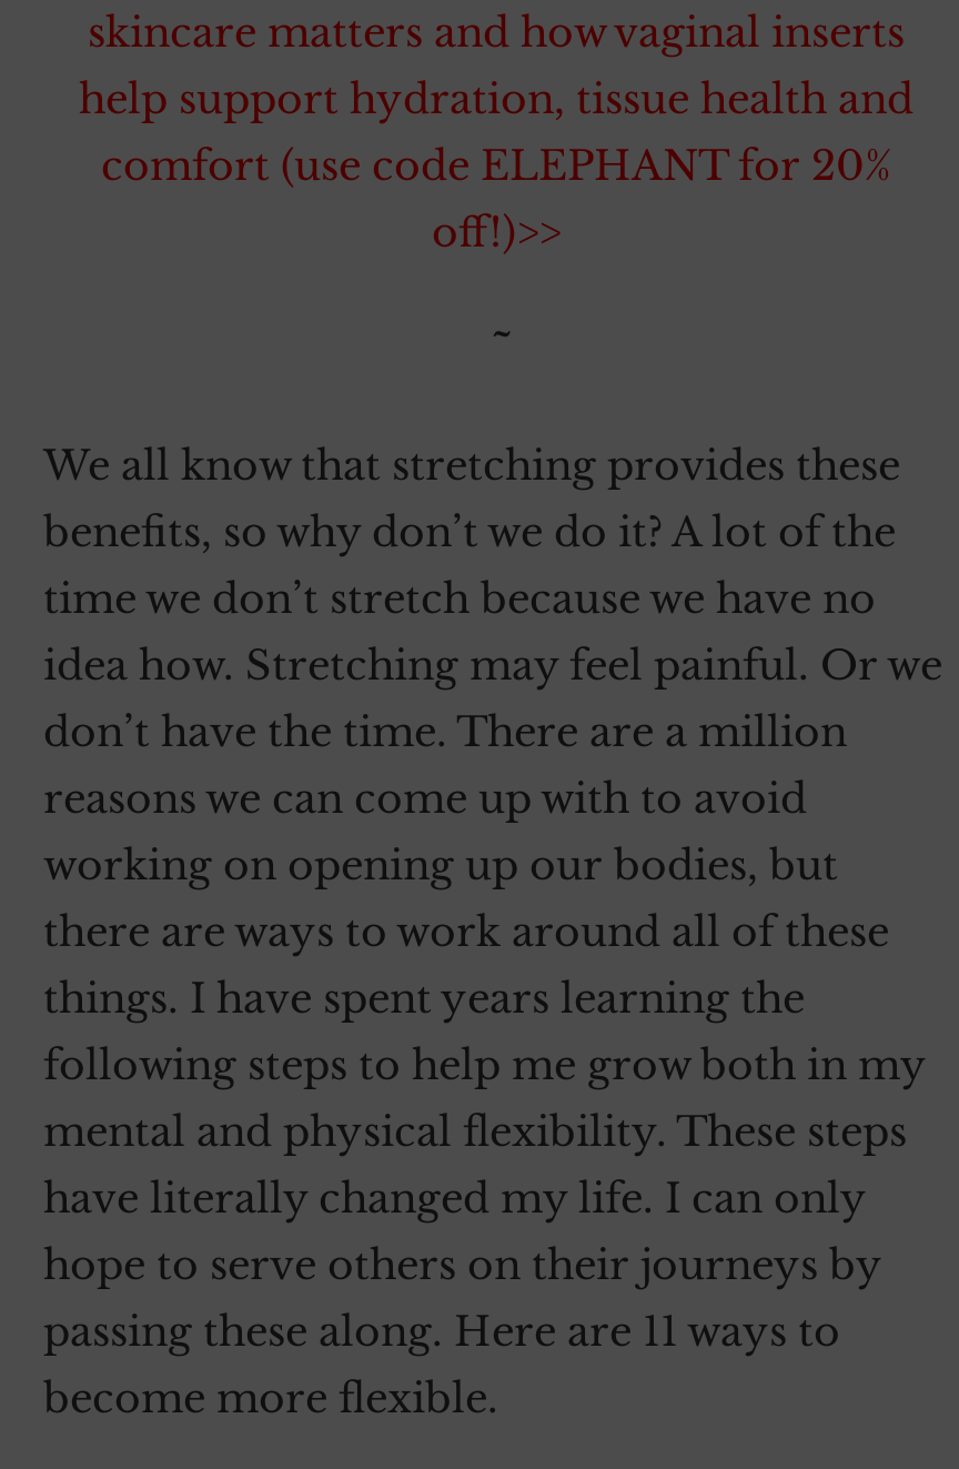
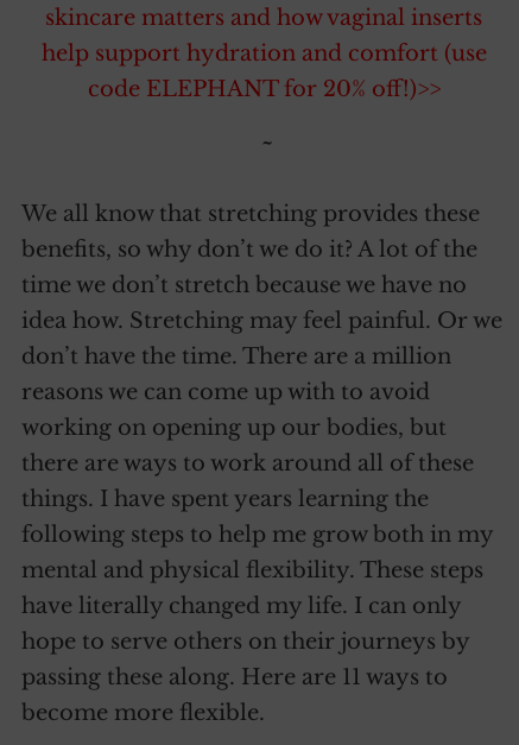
- help support hydration, tissue health and
- comfort (use code ELEPHANT for 20%
- off!)>>
+ help support hydration and comfort (use
+ code ELEPHANT for 20% off!)>>
